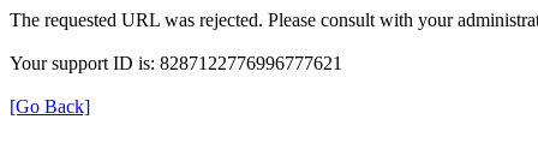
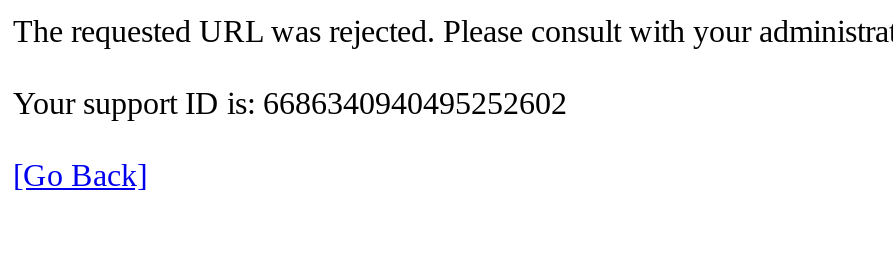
- Your support ID is: 8287122776996777621
+ Your support ID is: 6686340940495252602
